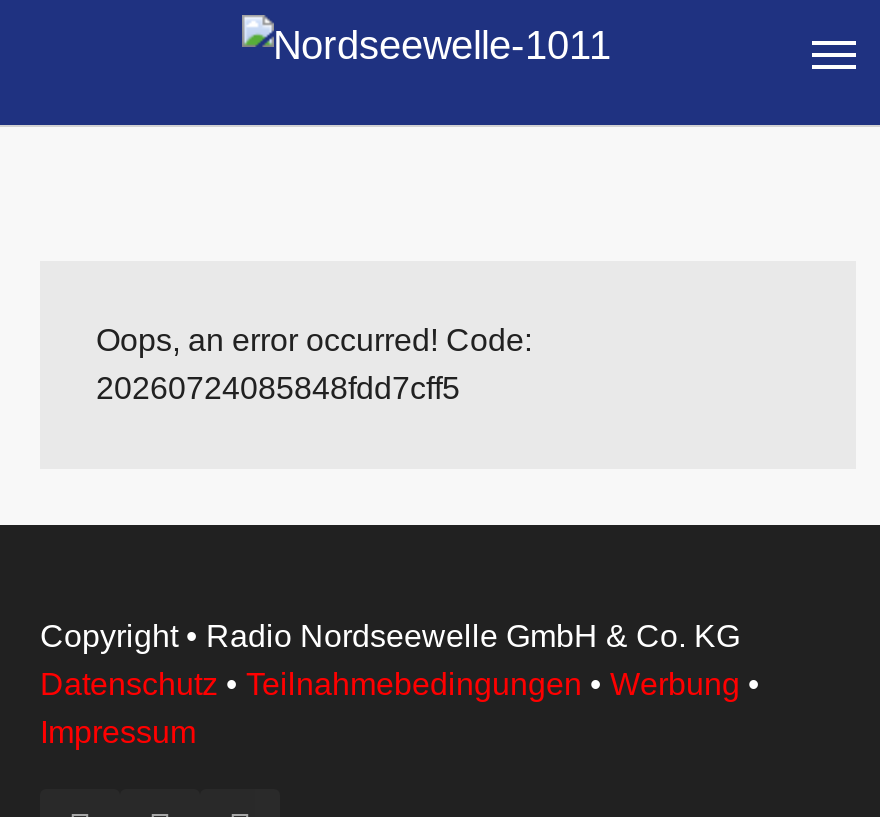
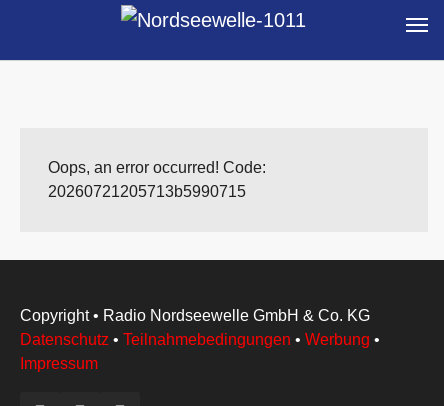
- 20260724085848fdd7cff5
+ 20260721205713b5990715
